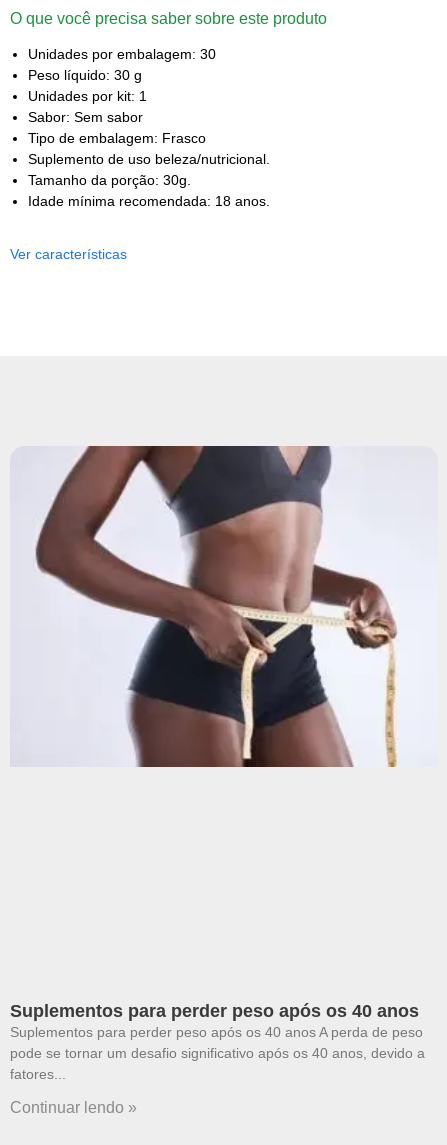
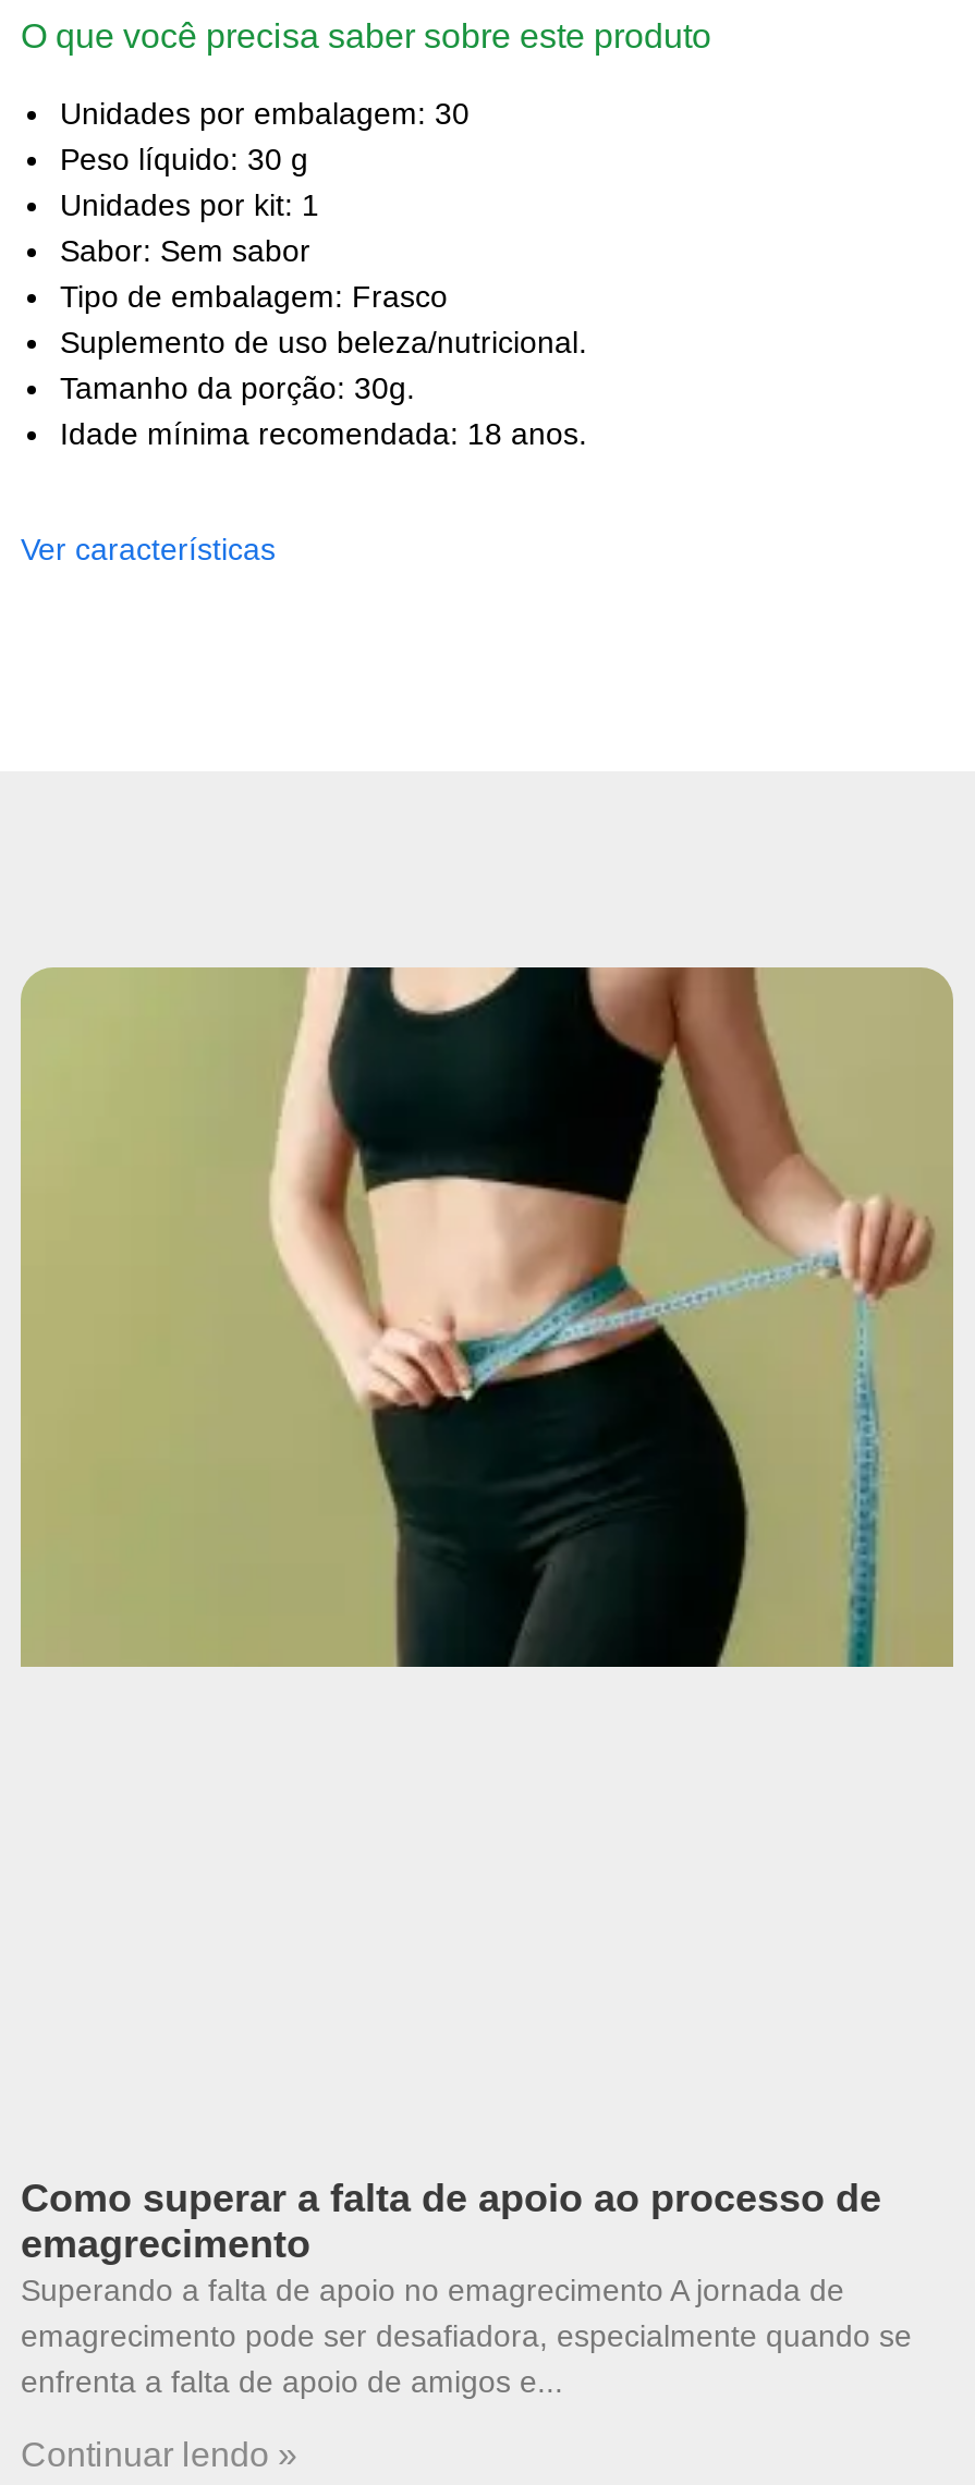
- [image]
+ [image]

- Suplementos para perder peso após os 40 anos
- Suplementos para perder peso após os 40 anos A perda de peso
- pode se tornar um desafio significativo após os 40 anos, devido a
- fatores
+ Como superar a falta de apoio ao processo de
+ emagrecimento
+ Superando a falta de apoio no emagrecimento A jornada de
+ emagrecimento pode ser desafiadora, especialmente quando se
+ enfrenta a falta de apoio de amigos e
